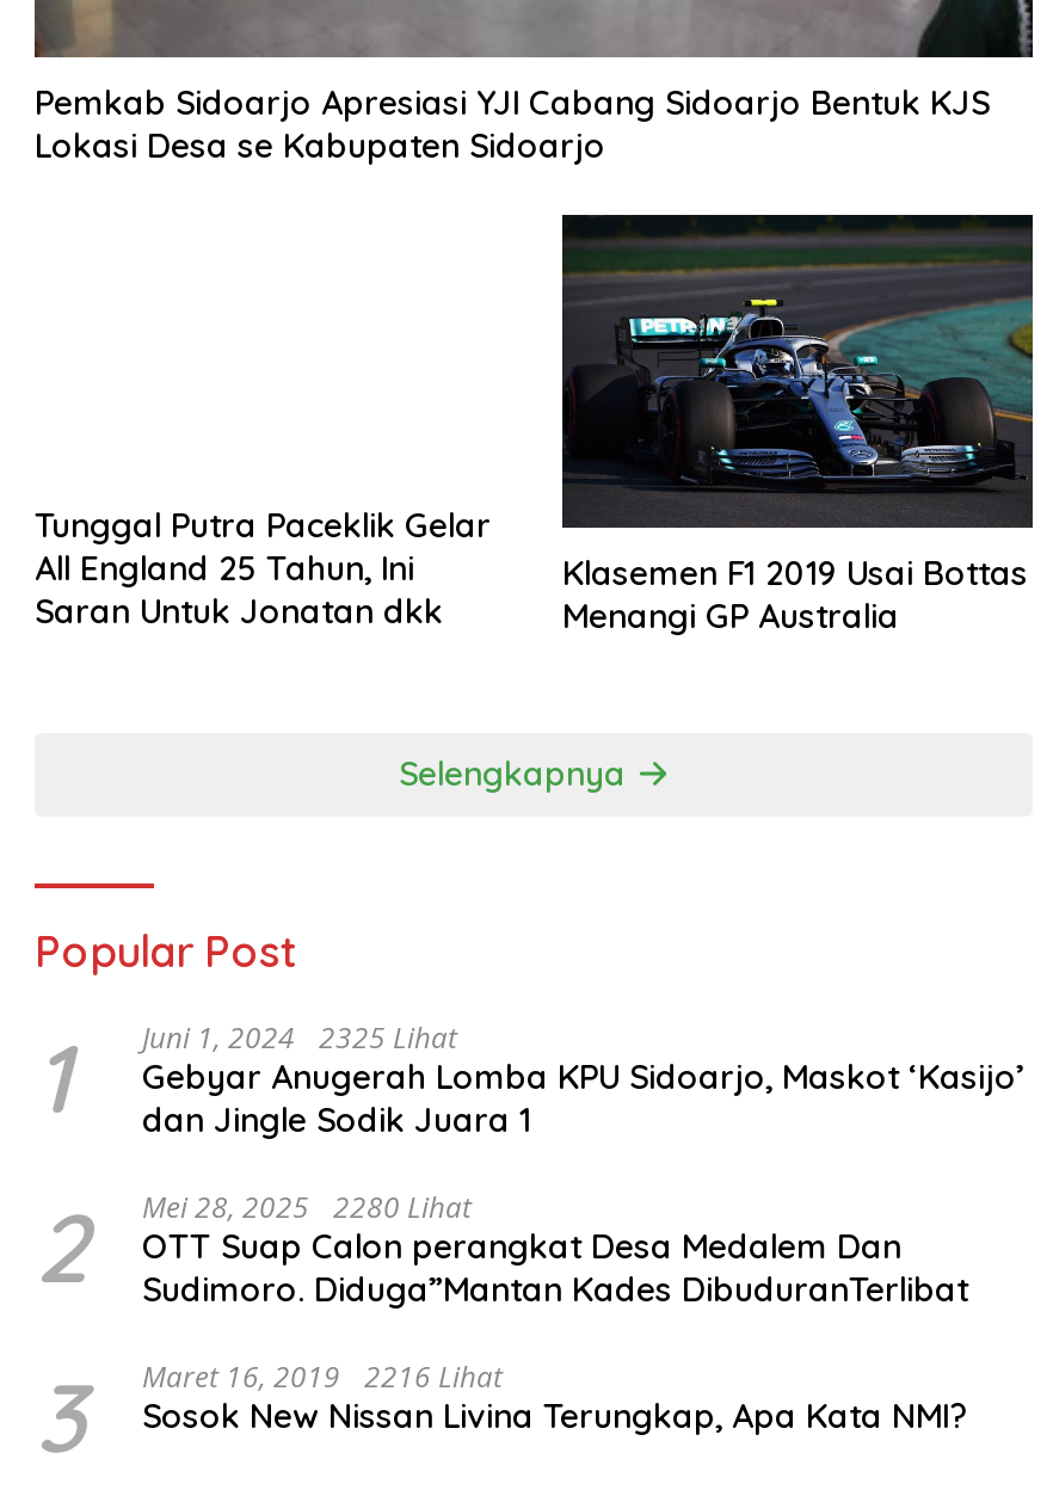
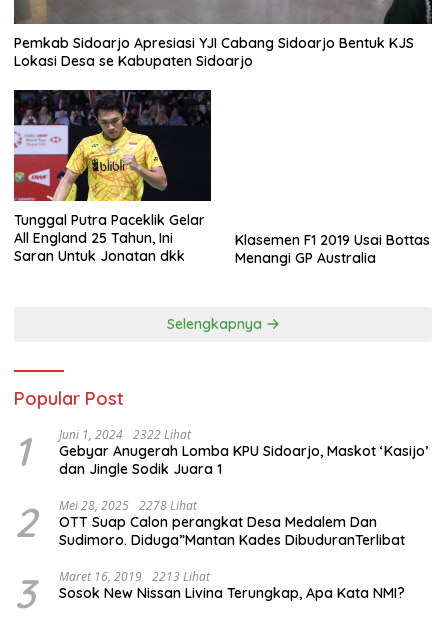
+ [image]

- [image]

- 1 Juni 1, 2024 2325 Lihat Gebyar Anugerah Lomba KPU Sidoarjo, Maskot ‘Kasijo’ dan Jingle Sodik Juara 1
+ 1 Juni 1, 2024 2322 Lihat Gebyar Anugerah Lomba KPU Sidoarjo, Maskot ‘Kasijo’ dan Jingle Sodik Juara 1

- Mei 28, 2025 2280 Lihat
+ Mei 28, 2025 2278 Lihat

- 3 Maret 16, 2019 2216 Lihat Sosok New Nissan Livina Terungkap, Apa Kata NMI?
+ 3 Maret 16, 2019 2213 Lihat Sosok New Nissan Livina Terungkap, Apa Kata NMI?
